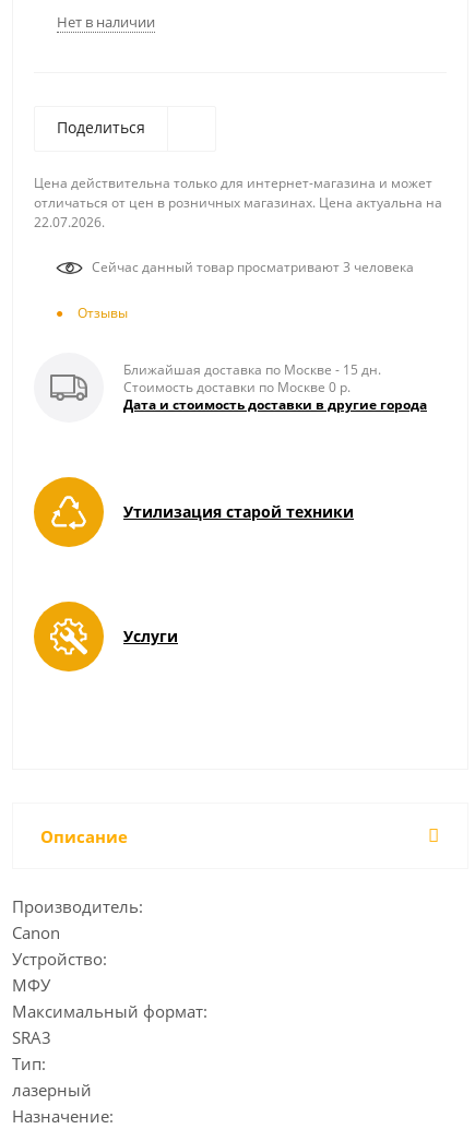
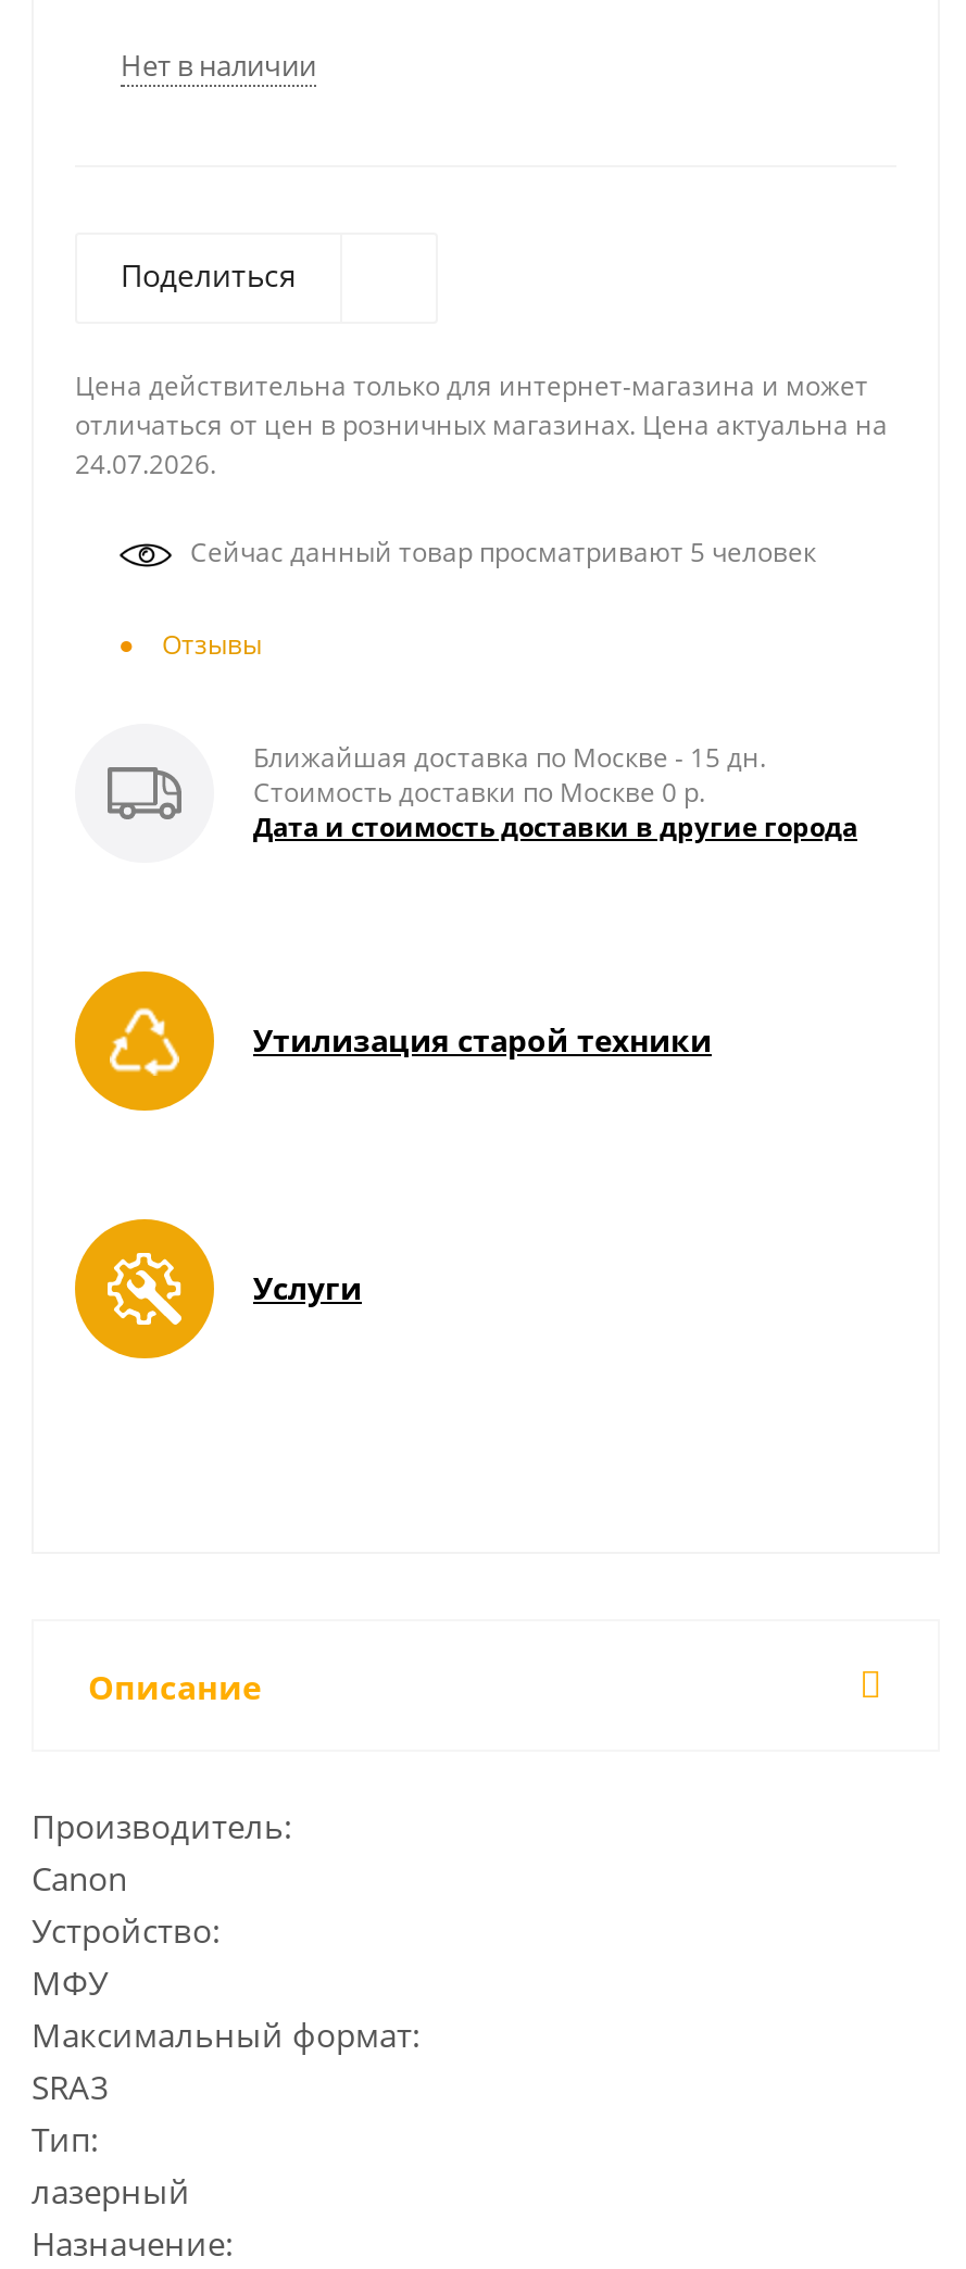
- 22.07.2026.
+ 24.07.2026.

- Сейчас данный товар просматривают 3 человека
+ Сейчас данный товар просматривают 5 человек
